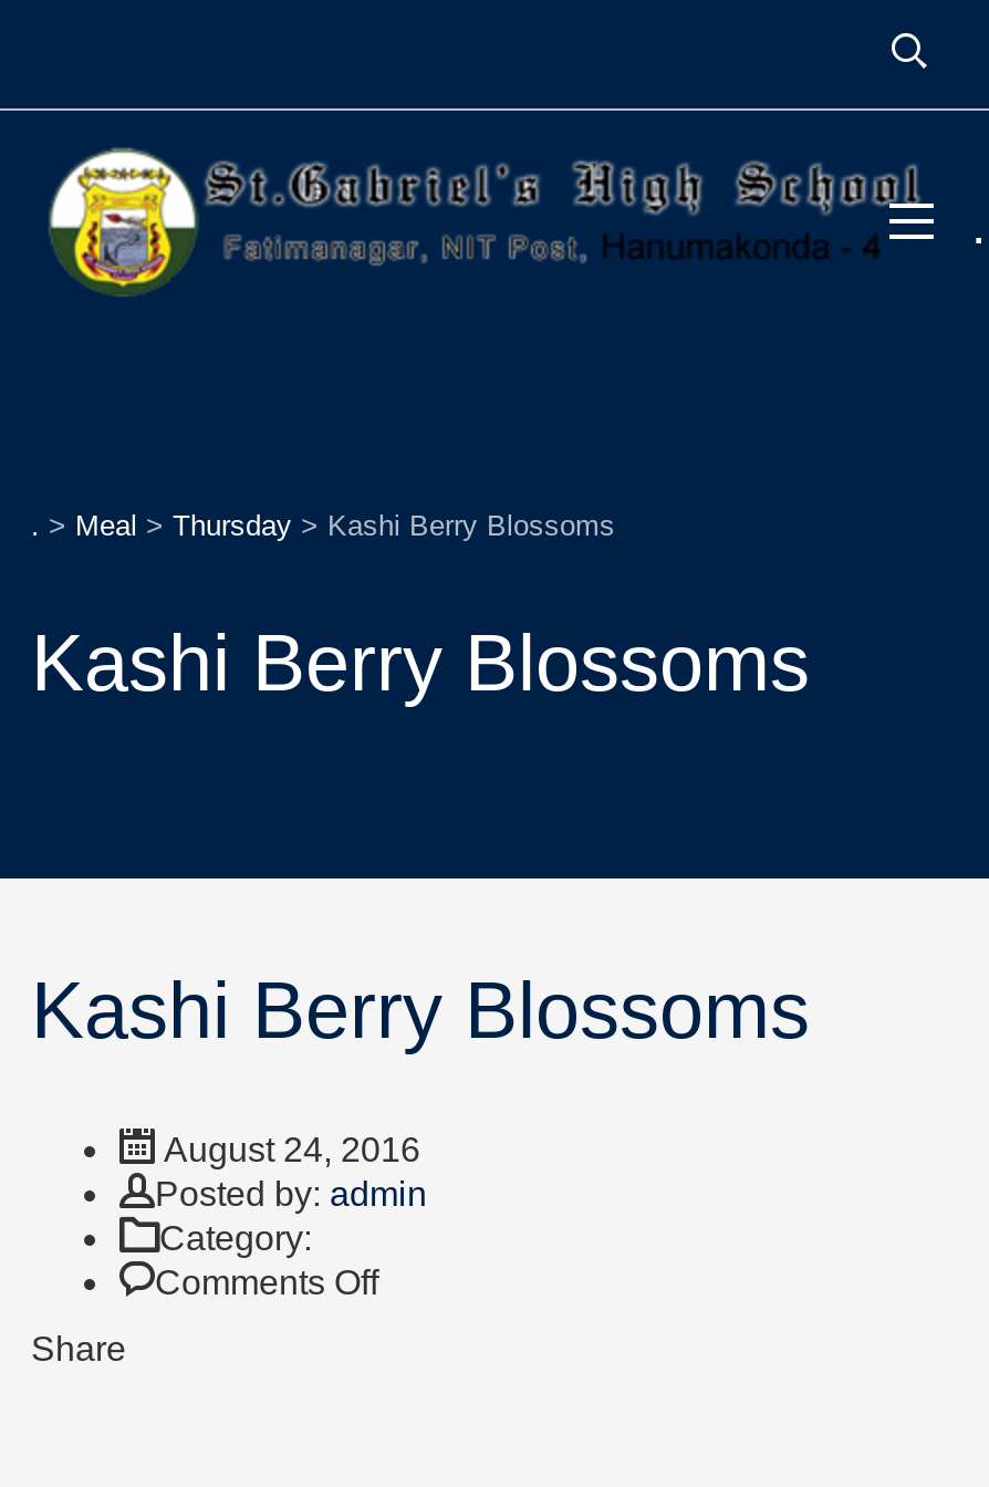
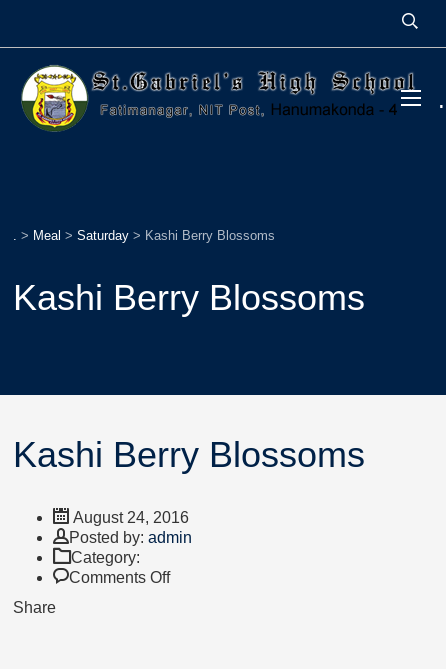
- . > Meal > Thursday > Kashi Berry Blossoms
+ . > Meal > Saturday > Kashi Berry Blossoms
